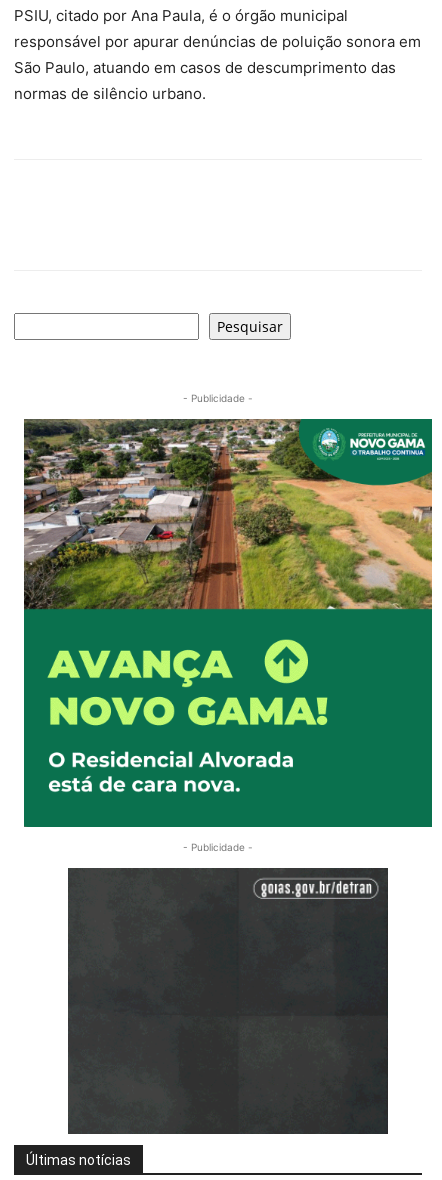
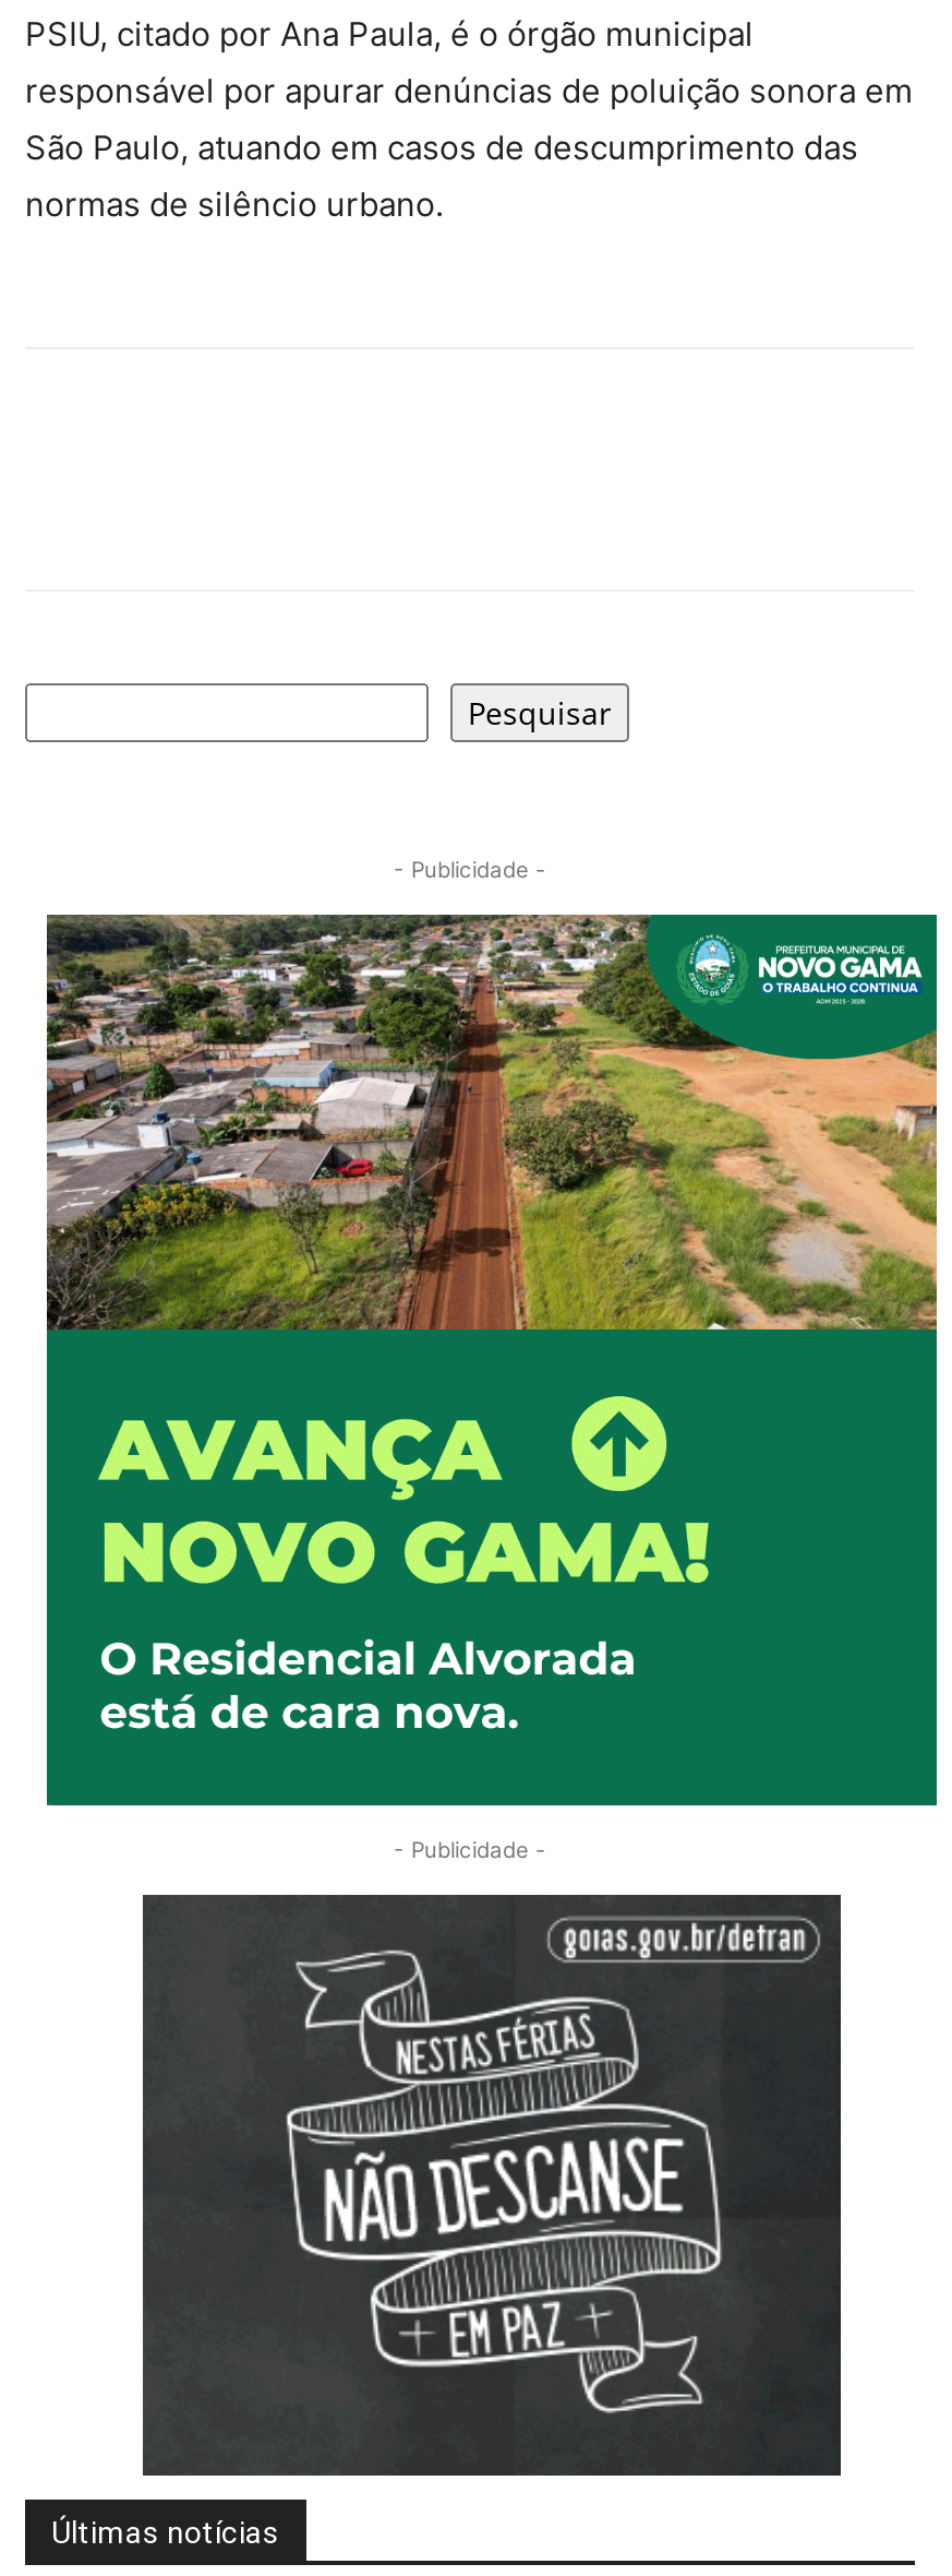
+ [image]
